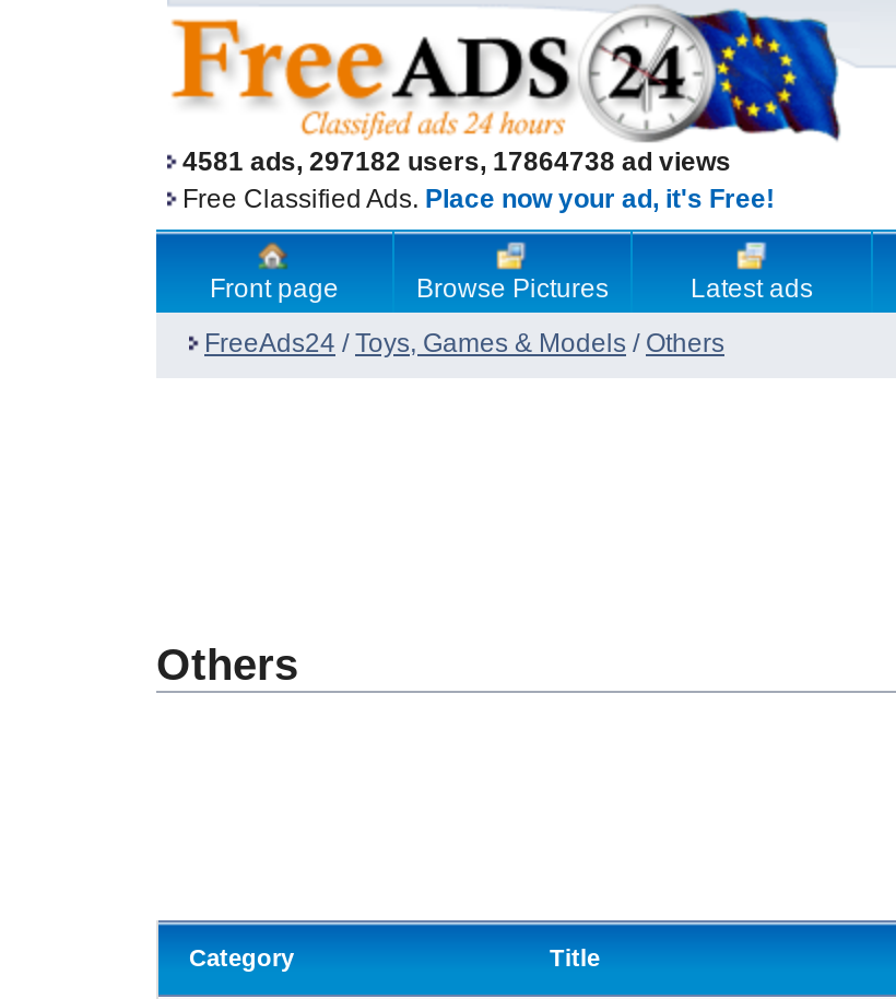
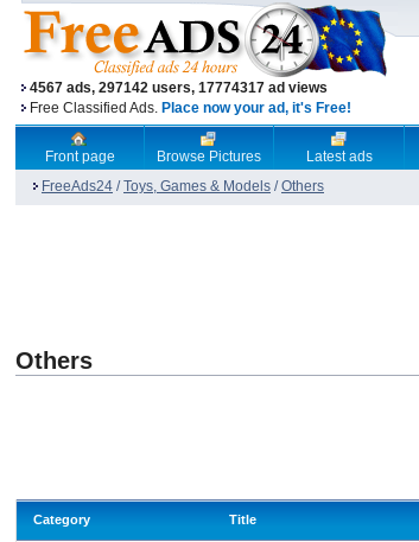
- 4581 ads, 297182 users, 17864738 ad views
+ 4567 ads, 297142 users, 17774317 ad views
